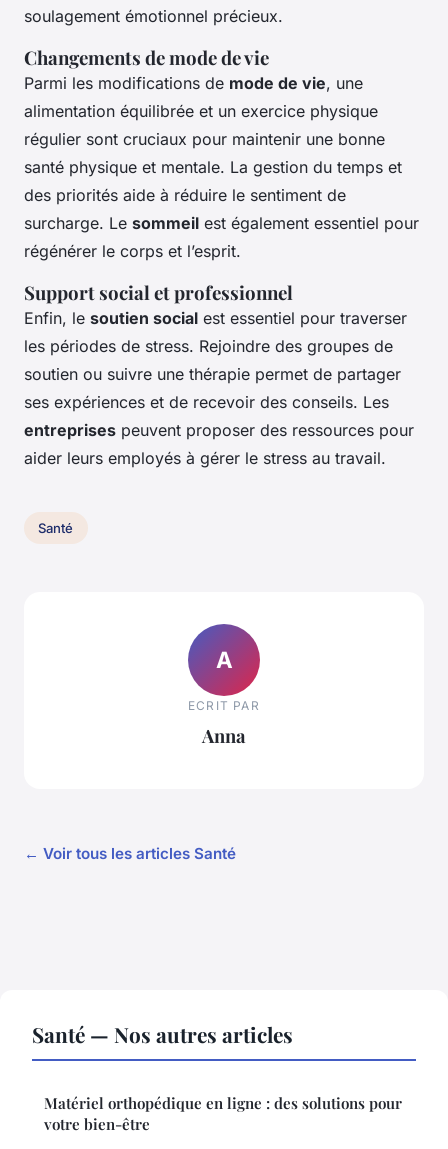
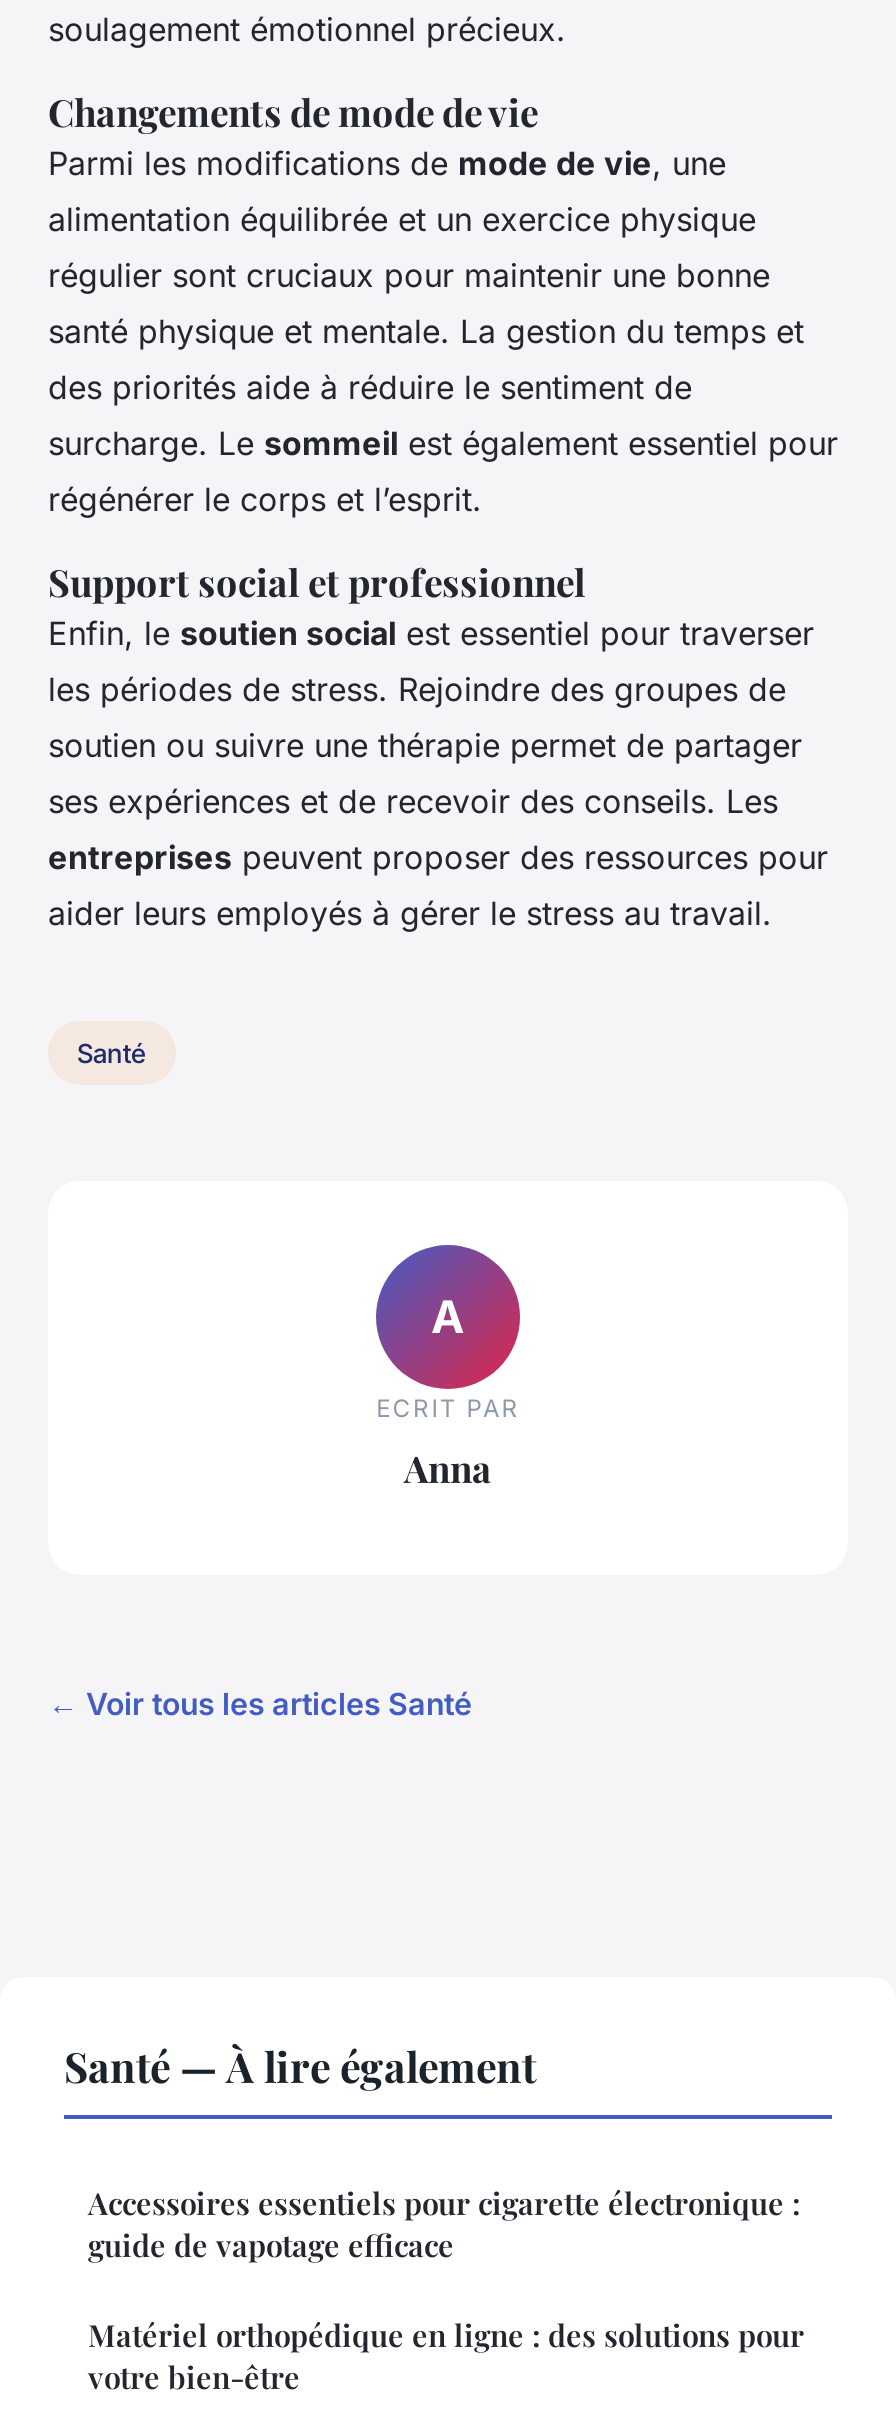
- Santé — Nos autres articles
+ Santé — À lire également
+ Accessoires essentiels pour cigarette électronique :
+ guide de vapotage efficace
